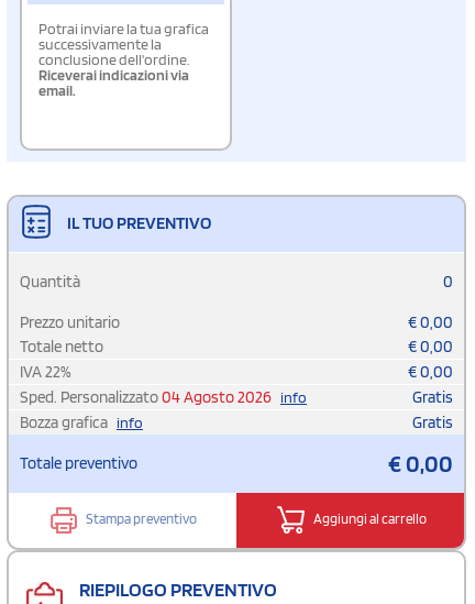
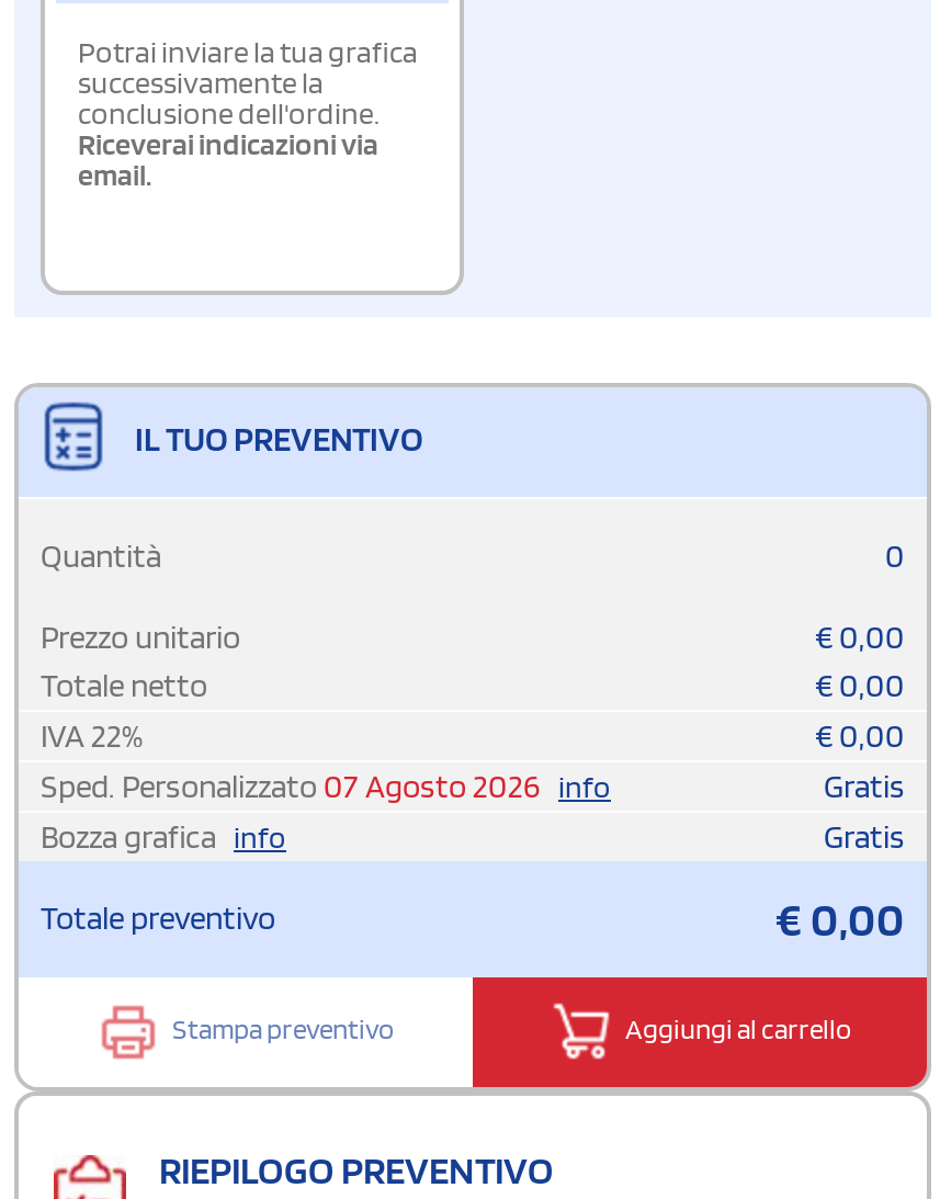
- Sped. Personalizzato 04 Agosto 2026 info
+ Sped. Personalizzato 07 Agosto 2026 info
